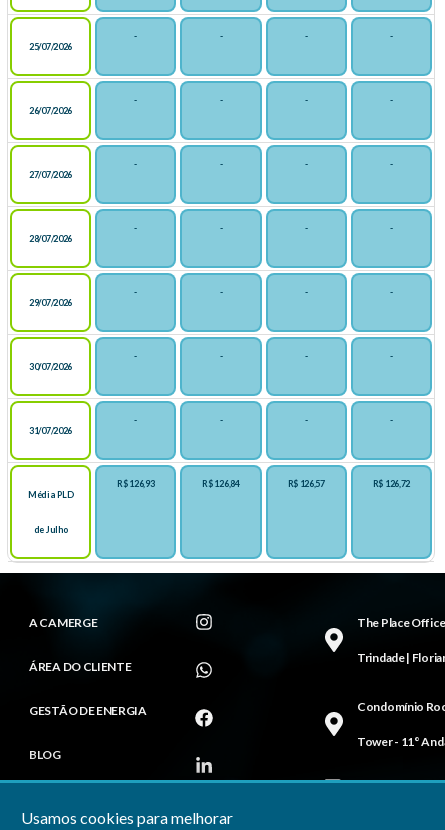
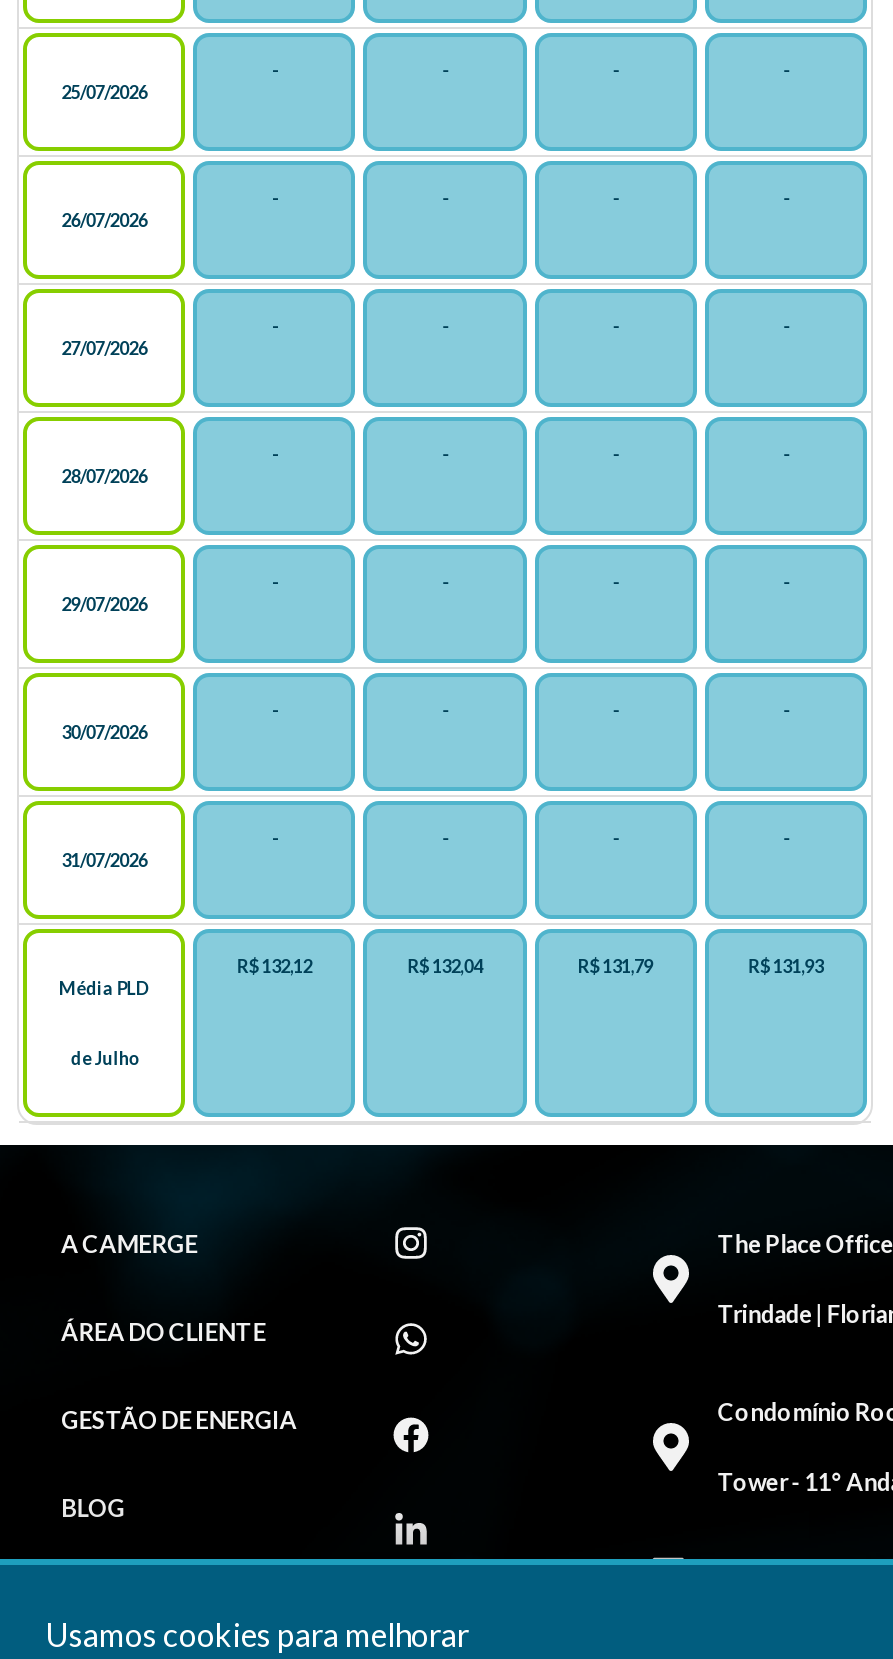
- R$ 126,93
+ R$ 132,12

- R$ 126,84
+ R$ 132,04

- R$ 126,57
+ R$ 131,79

- R$ 126,72
+ R$ 131,93
